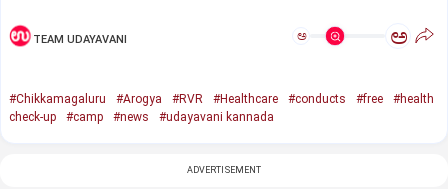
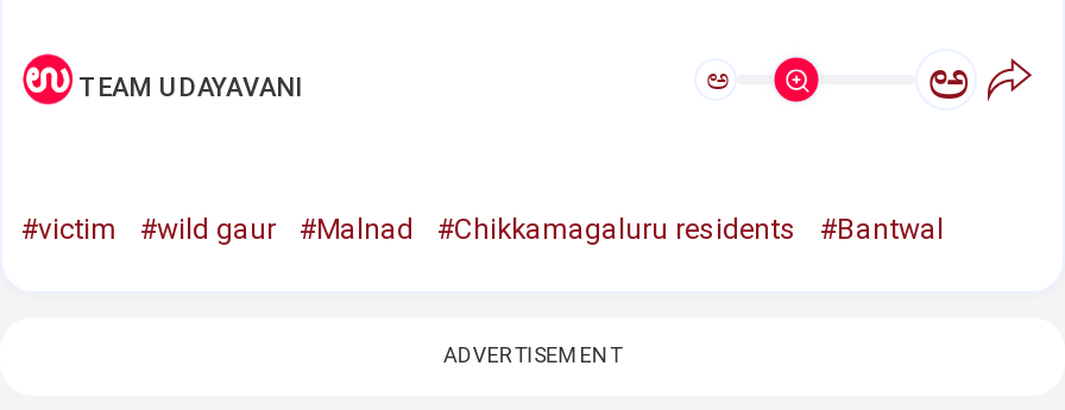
- #Chikkamagaluru
- #Arogya
- #RVR
- #Healthcare
- #conducts
- #free
- #health
- check-up
- #camp
- #news
- #udayavani kannada
+ #victim
+ #wild gaur
+ #Malnad
+ #Chikkamagaluru residents
+ #Bantwal
